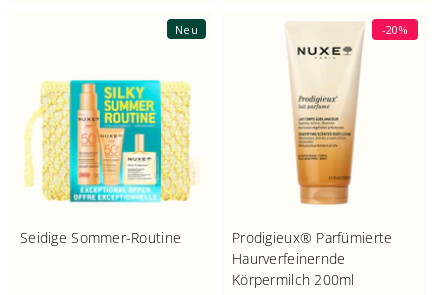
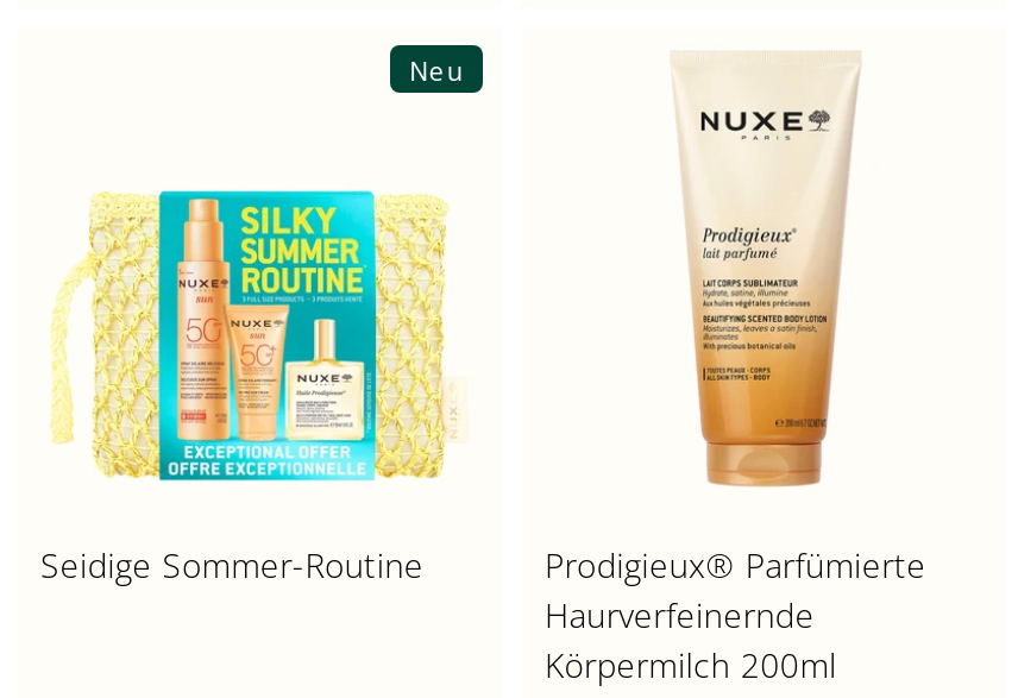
- -20%
